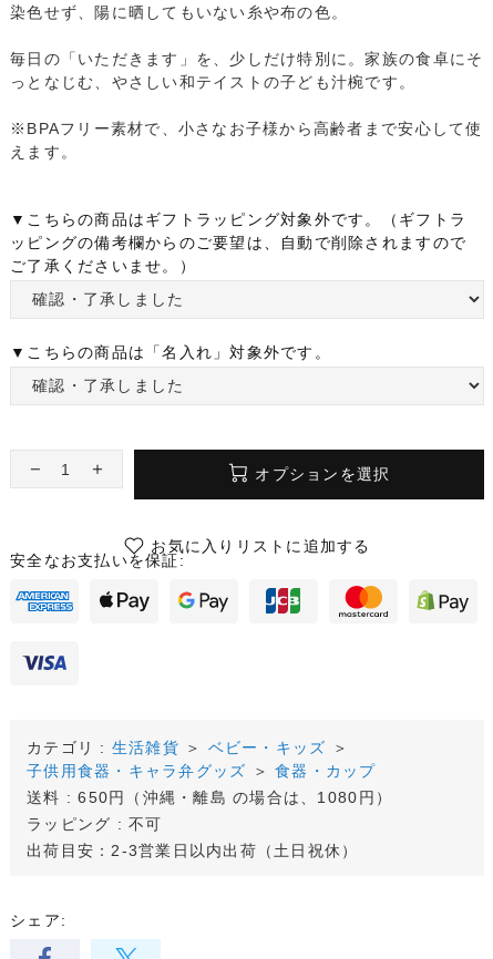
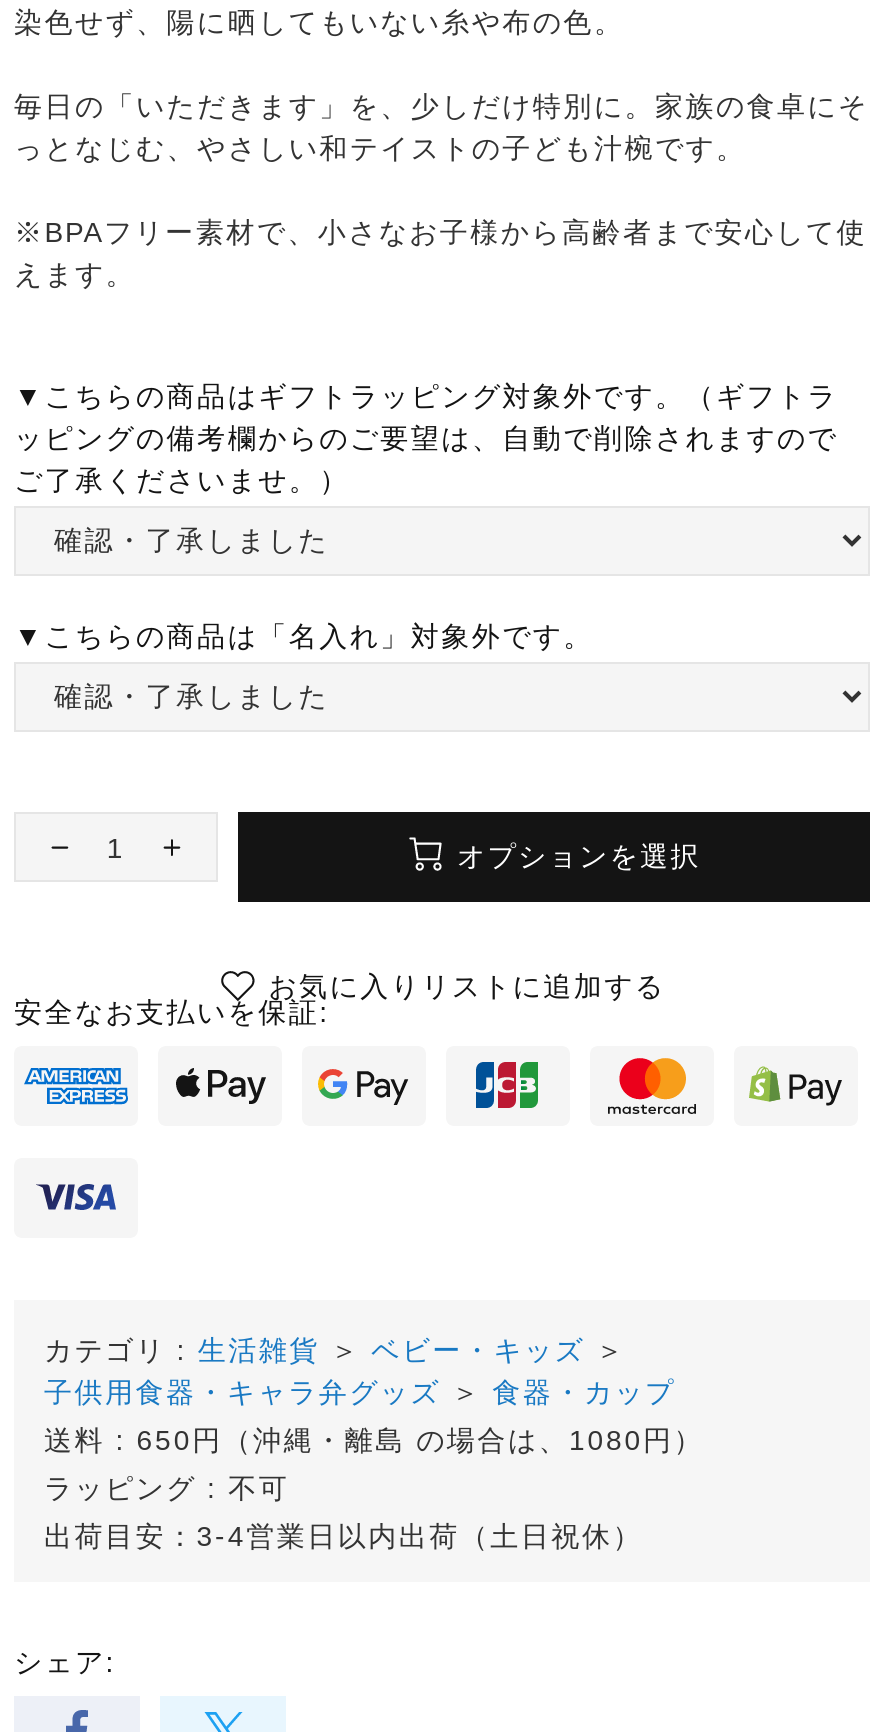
- 出荷目安：2-3営業日以内出荷（土日祝休）
+ 出荷目安：3-4営業日以内出荷（土日祝休）
